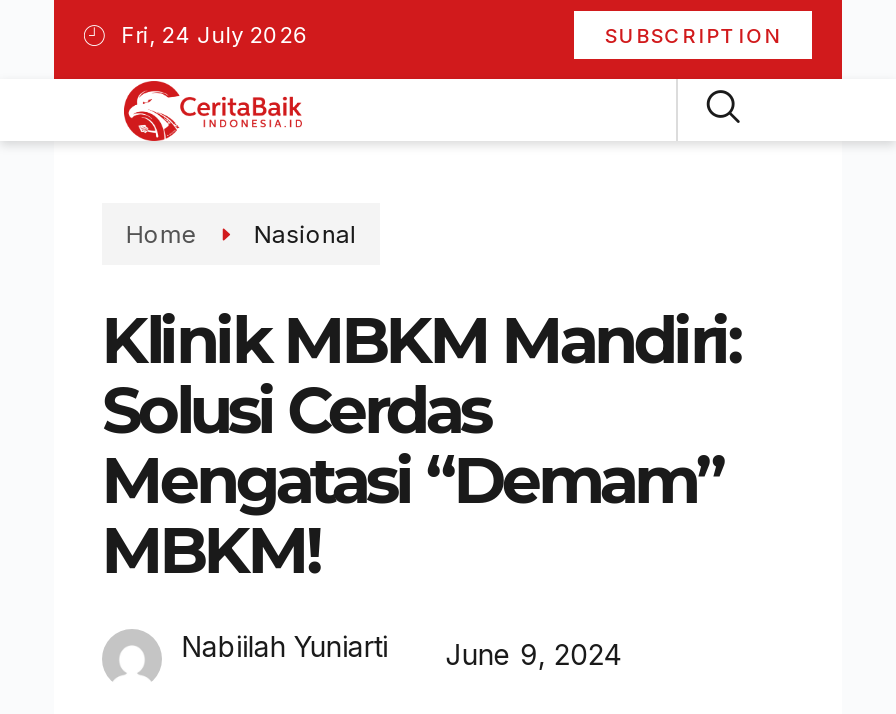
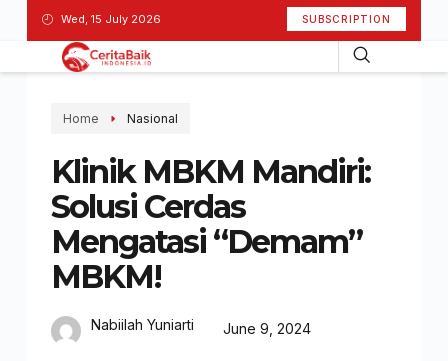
- Fri, 24 July 2026
+ Wed, 15 July 2026
